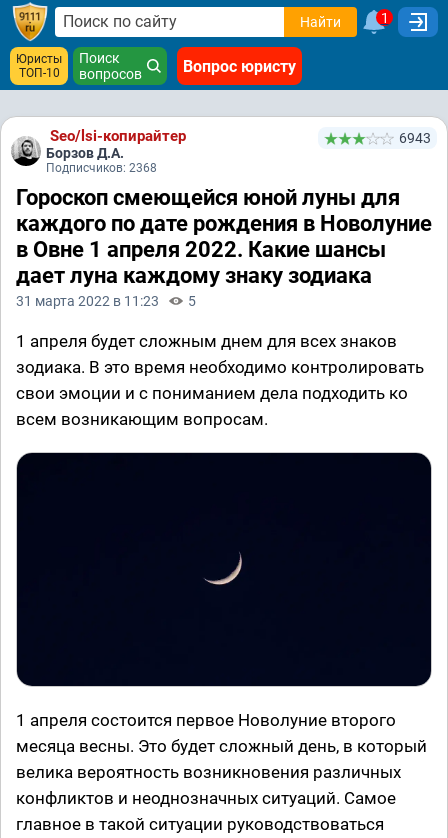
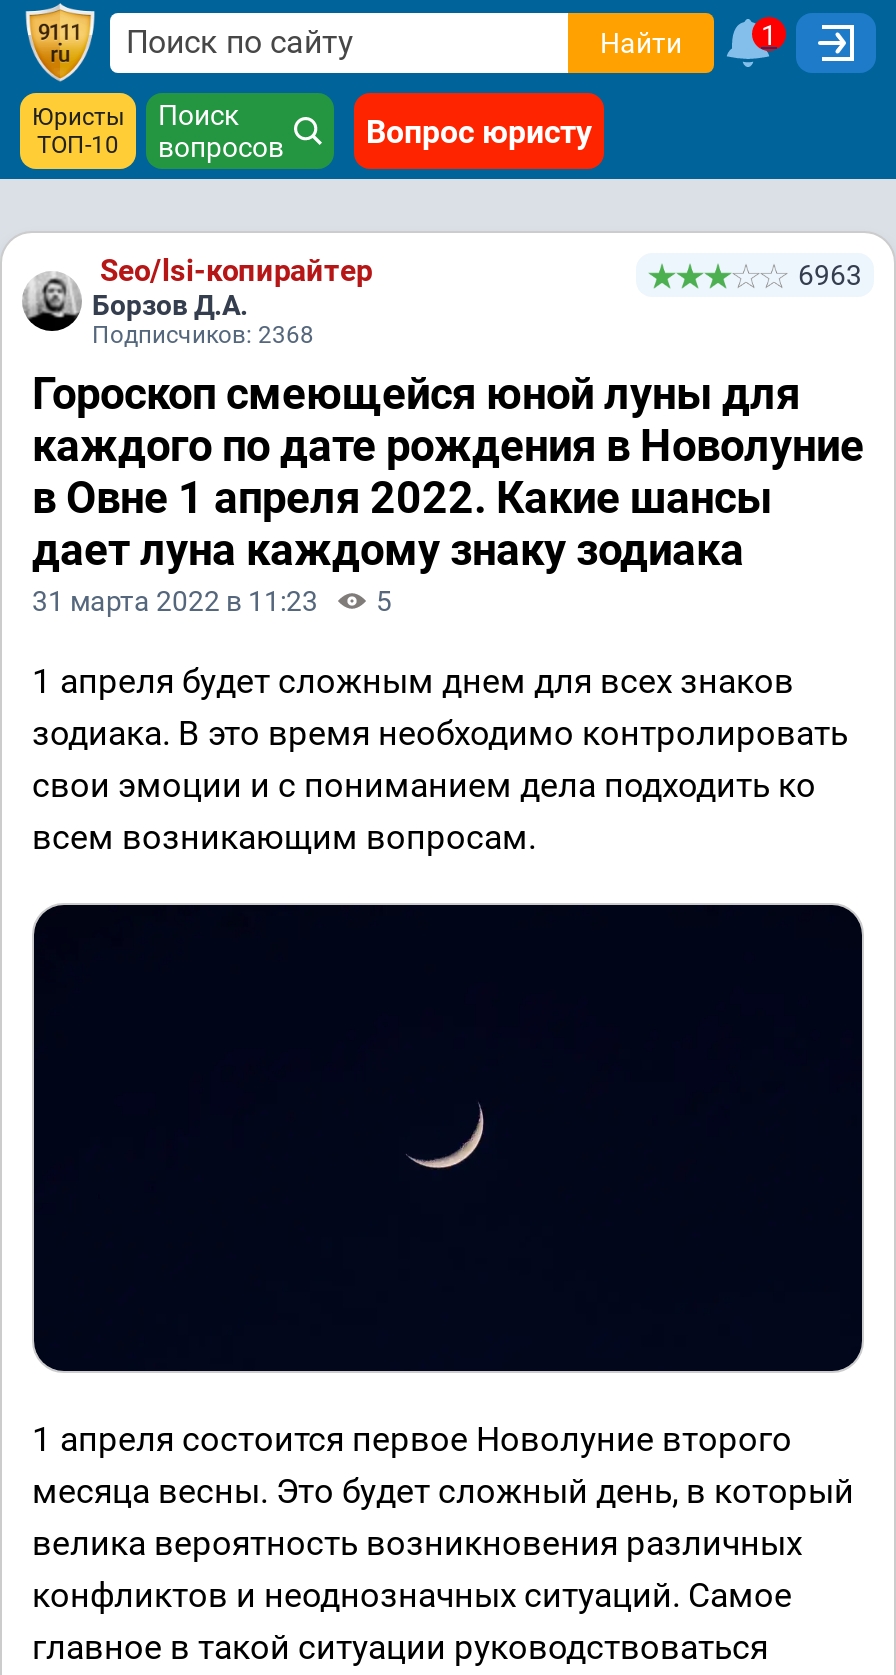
- 6943
+ 6963
